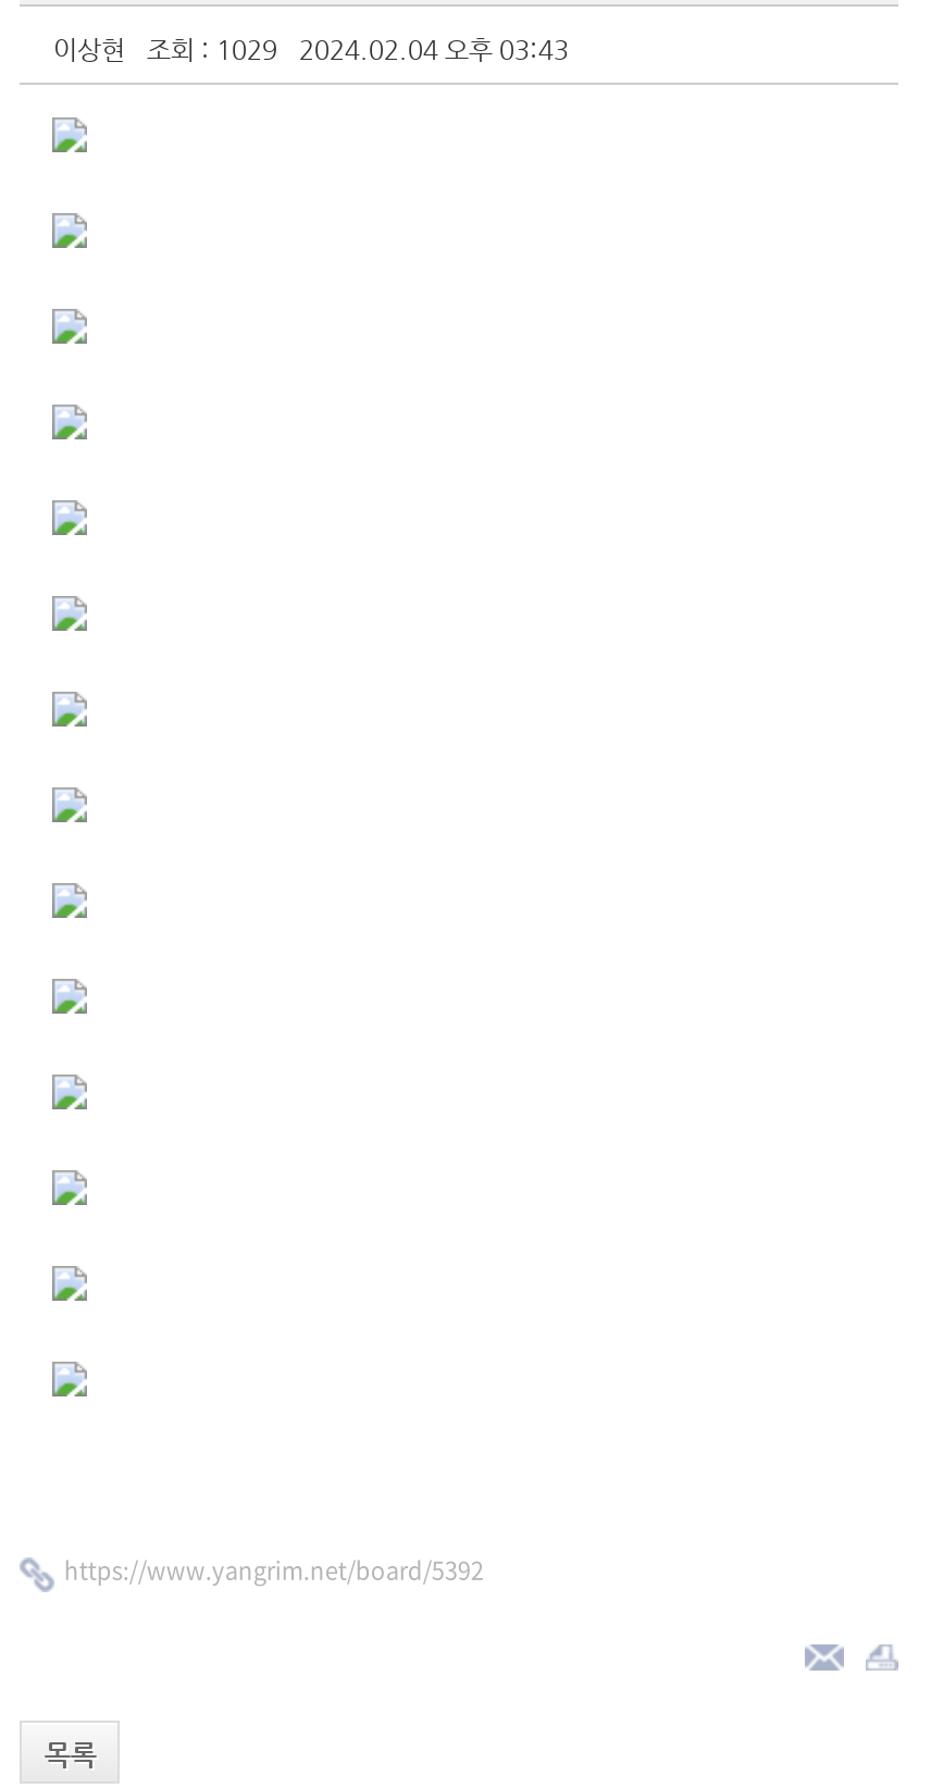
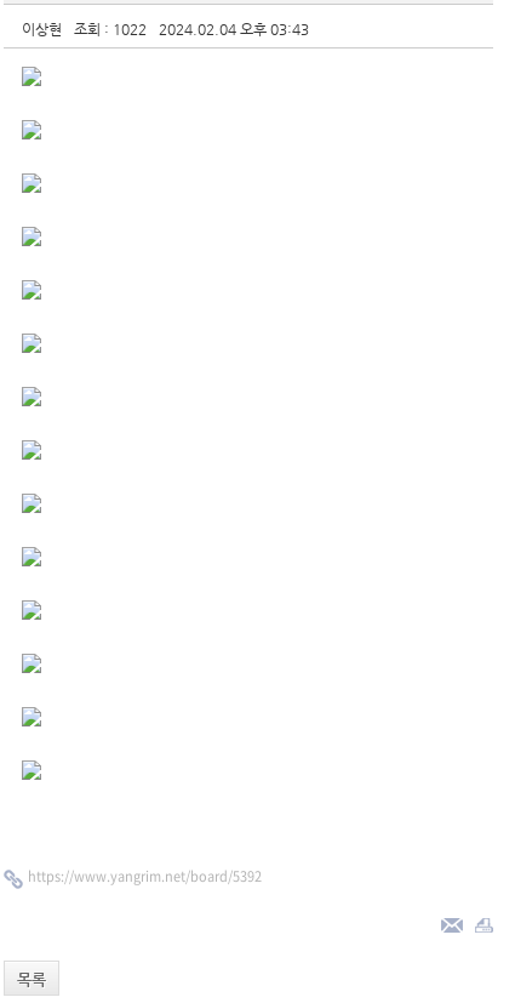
- 이상현 조회 : 1029 2024.02.04 오후 03:43
+ 이상현 조회 : 1022 2024.02.04 오후 03:43
